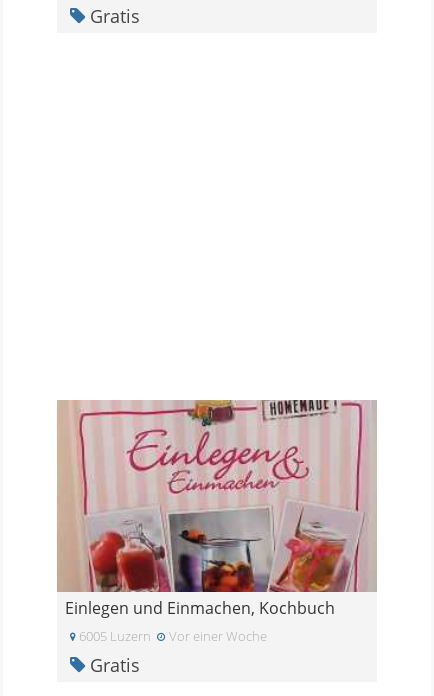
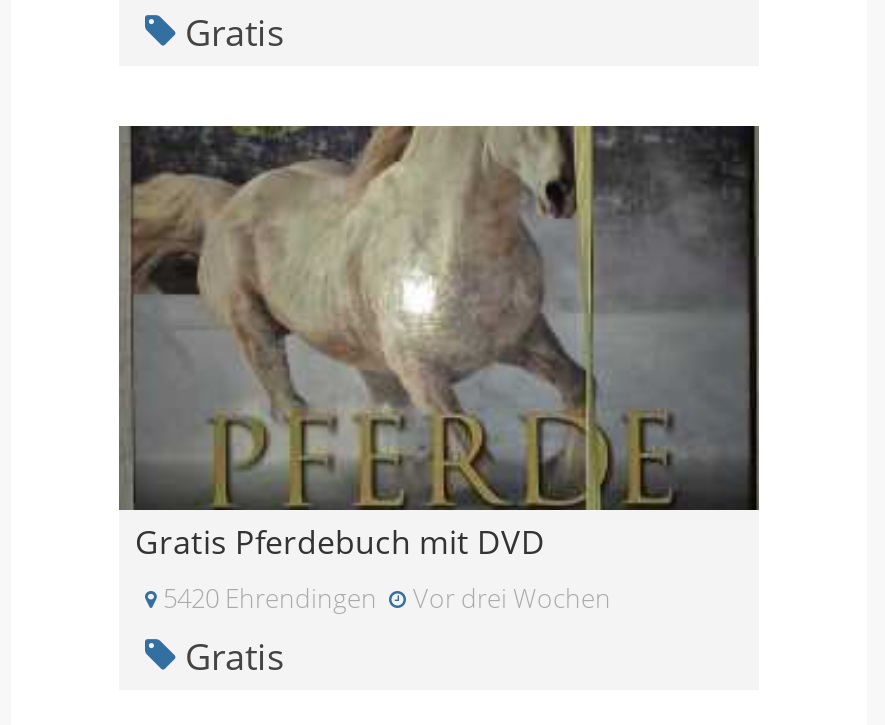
- [image]
- Einlegen und Einmachen, Kochbuch
- 6005 Luzern
- Vor einer Woche
+ [image]
+ Gratis Pferdebuch mit DVD
+ 5420 Ehrendingen
+ Vor drei Wochen
